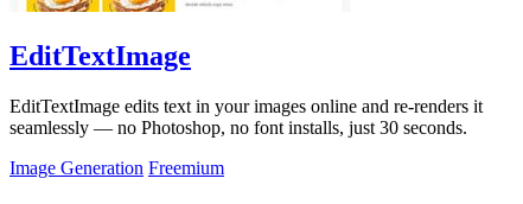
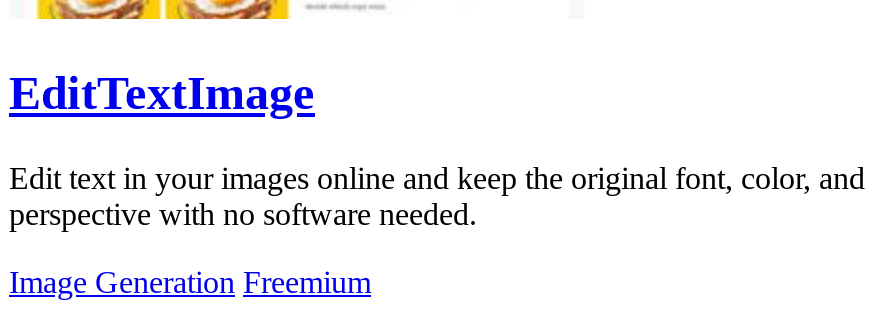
- EditTextImage edits text in your images online and re-renders it
- seamlessly — no Photoshop, no font installs, just 30 seconds.
+ Edit text in your images online and keep the original font, color, and
+ perspective with no software needed.
